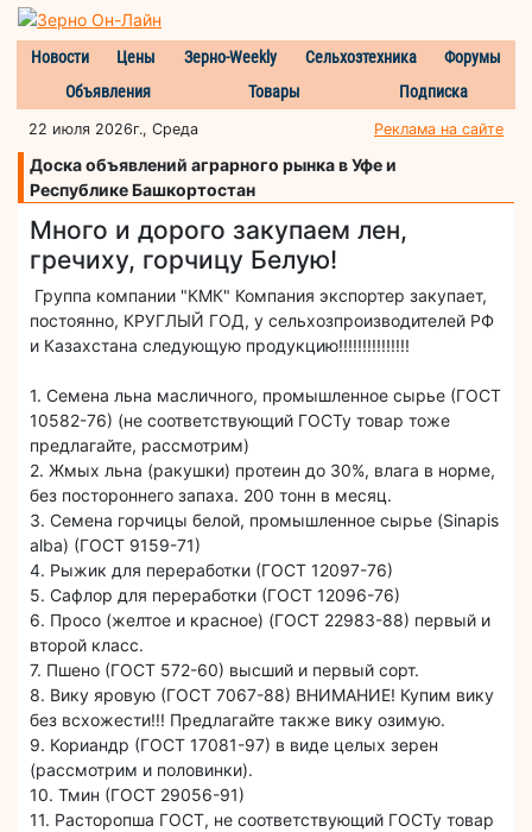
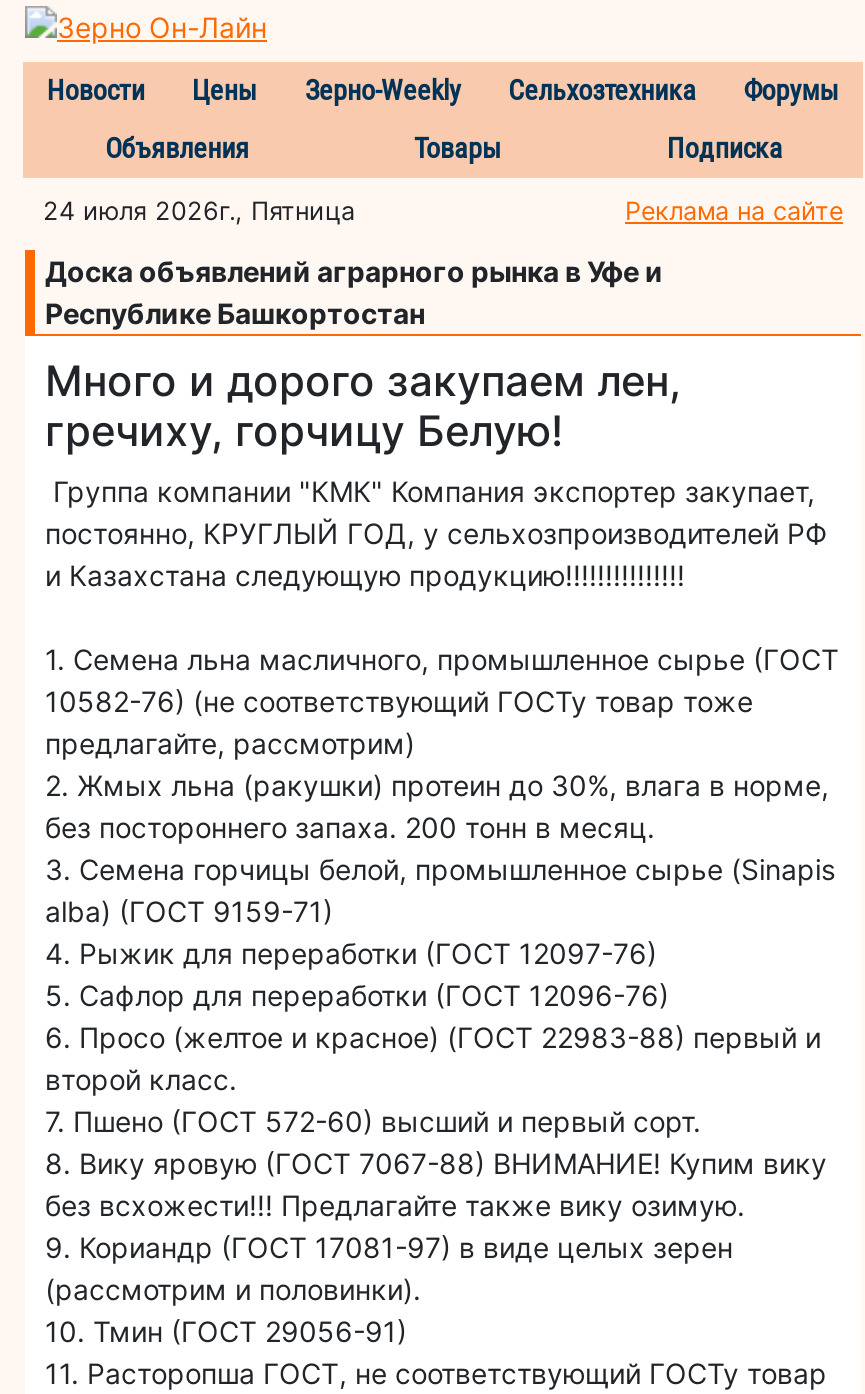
- 22 июля 2026г., Среда
+ 24 июля 2026г., Пятница
